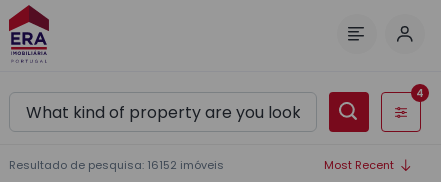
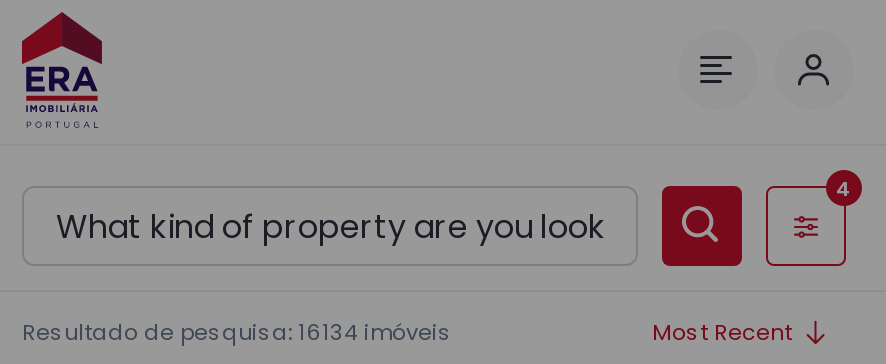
- Resultado de pesquisa 16152 imóveis
+ Resultado de pesquisa 16134 imóveis
